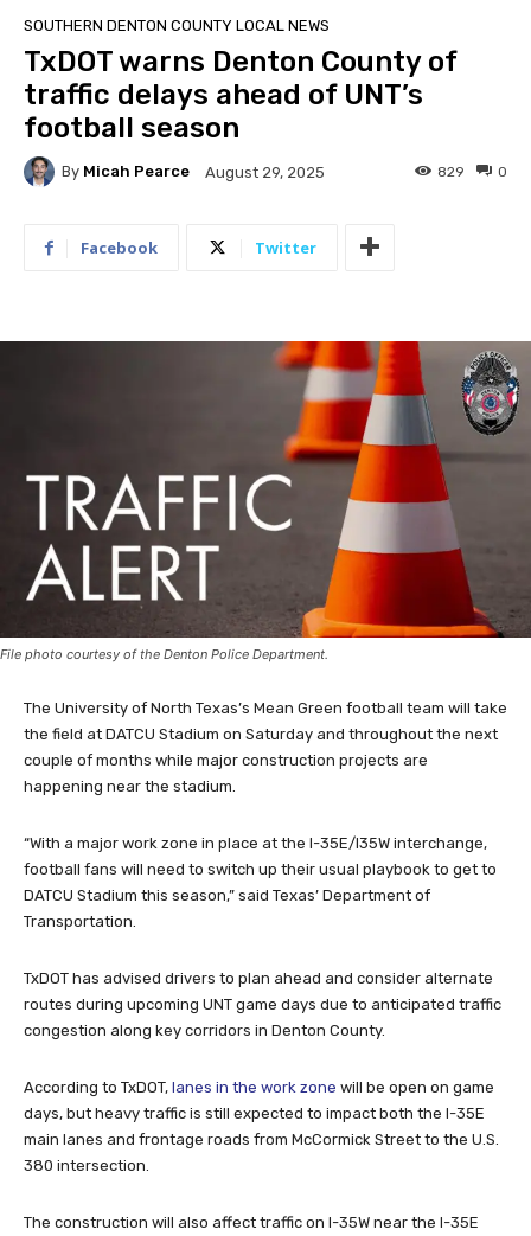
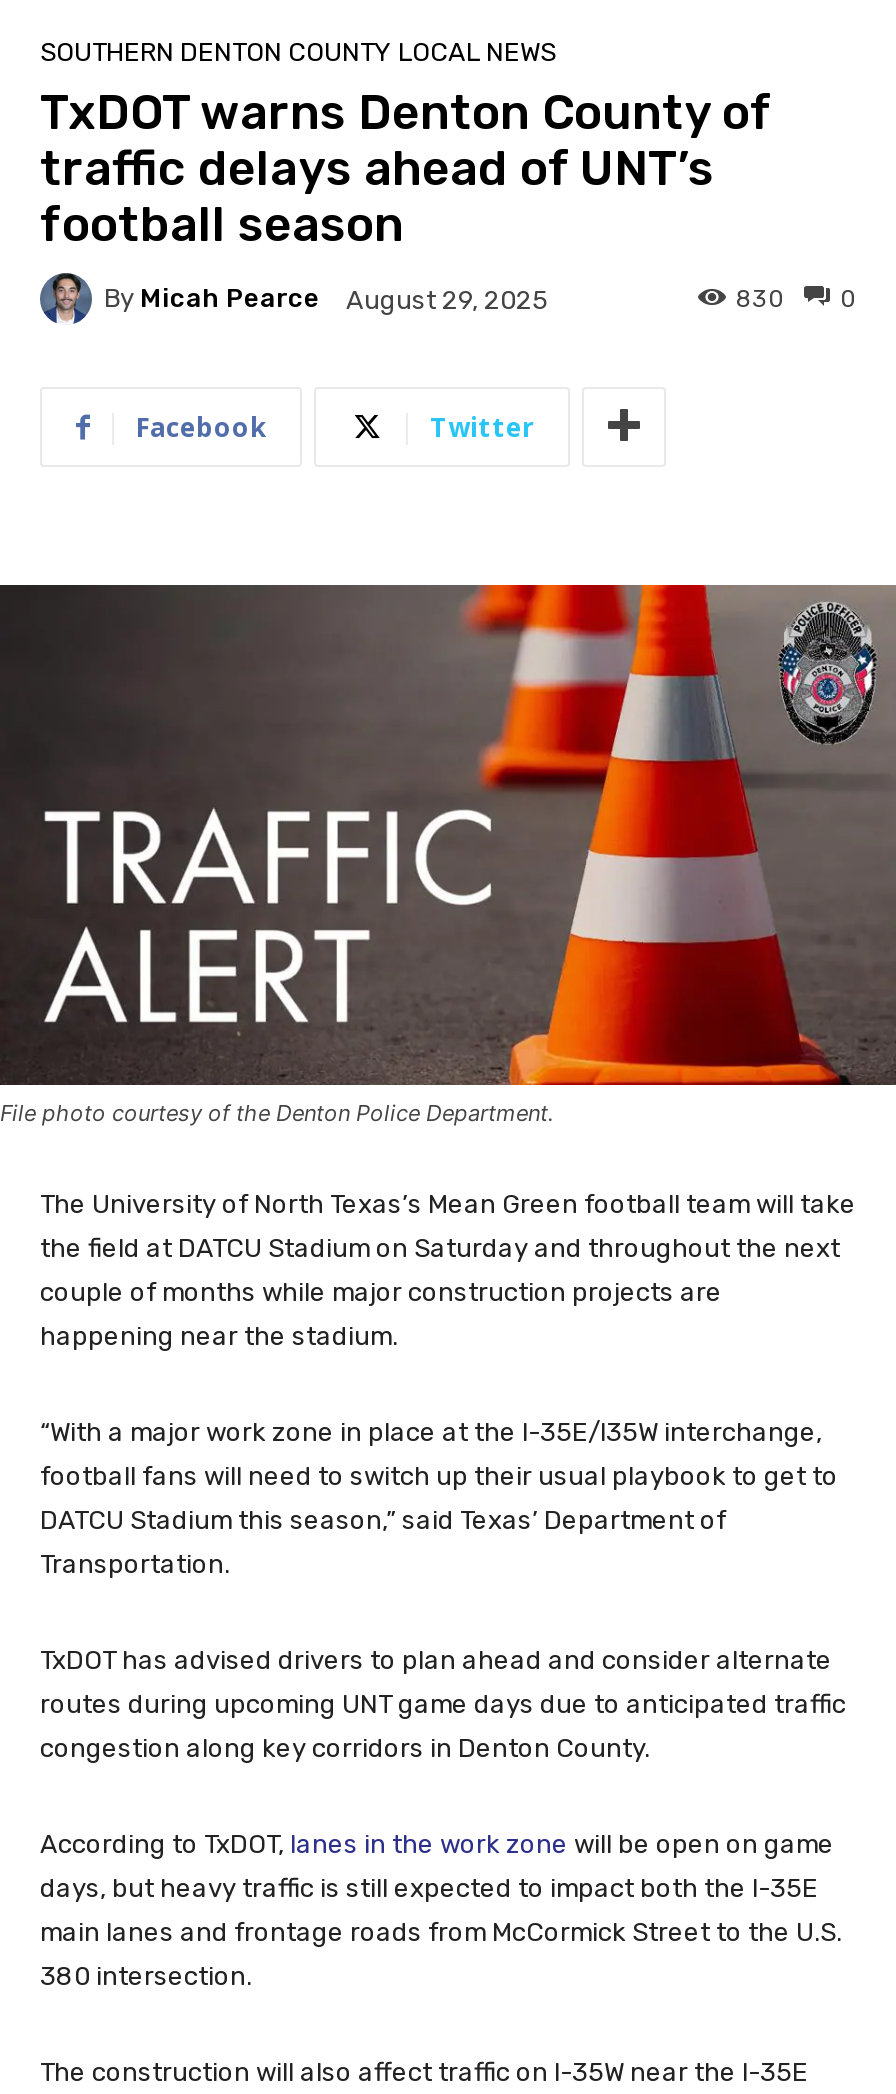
- 829 0
+ 830 0
